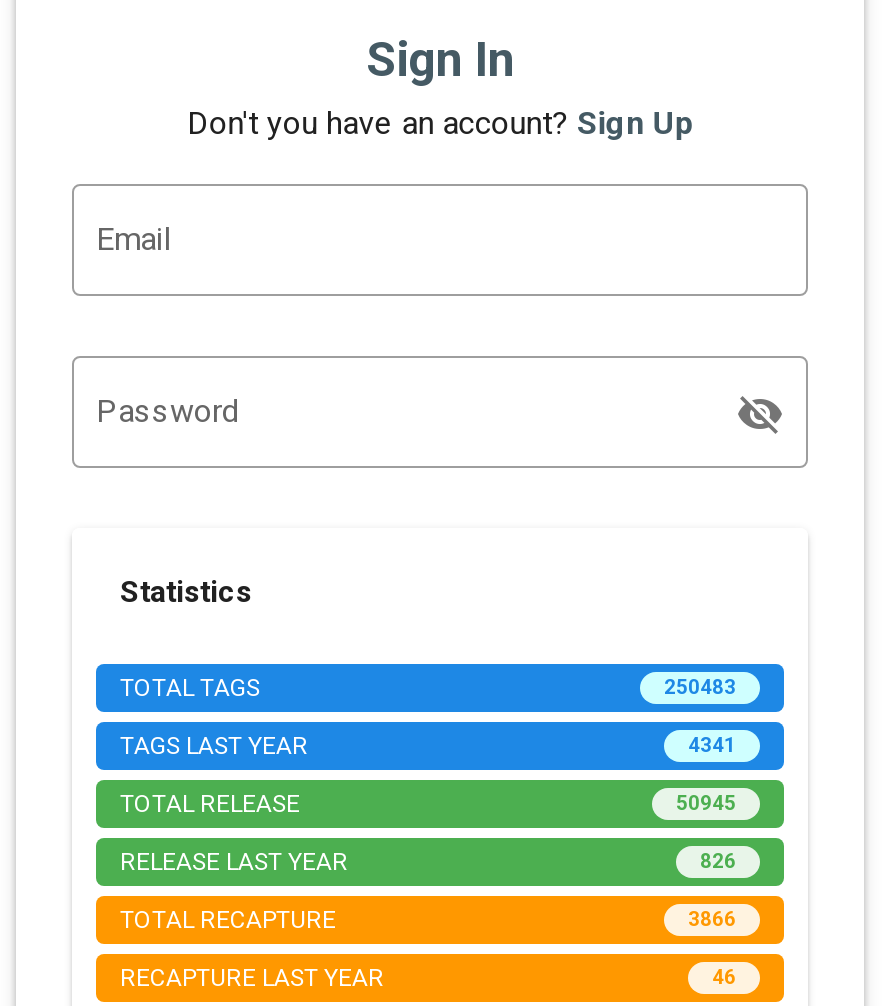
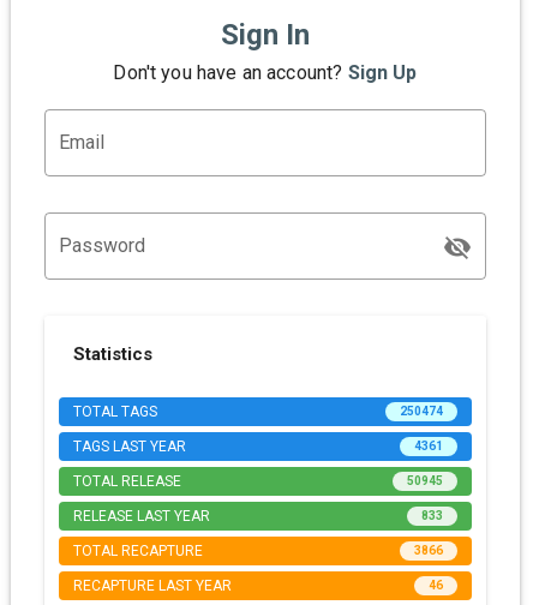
- 250483
+ 250474

- 4341
+ 4361

- 826
+ 833
